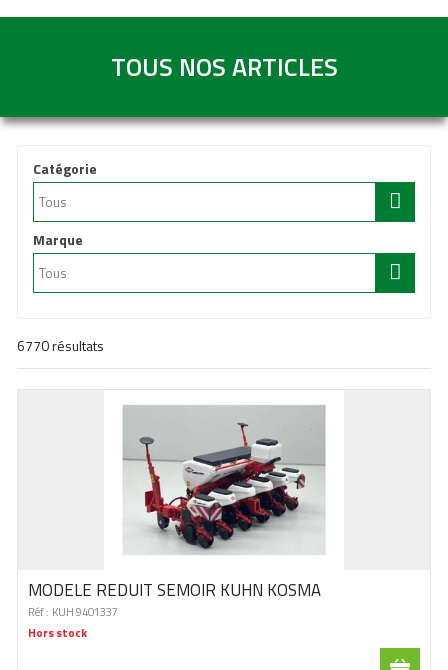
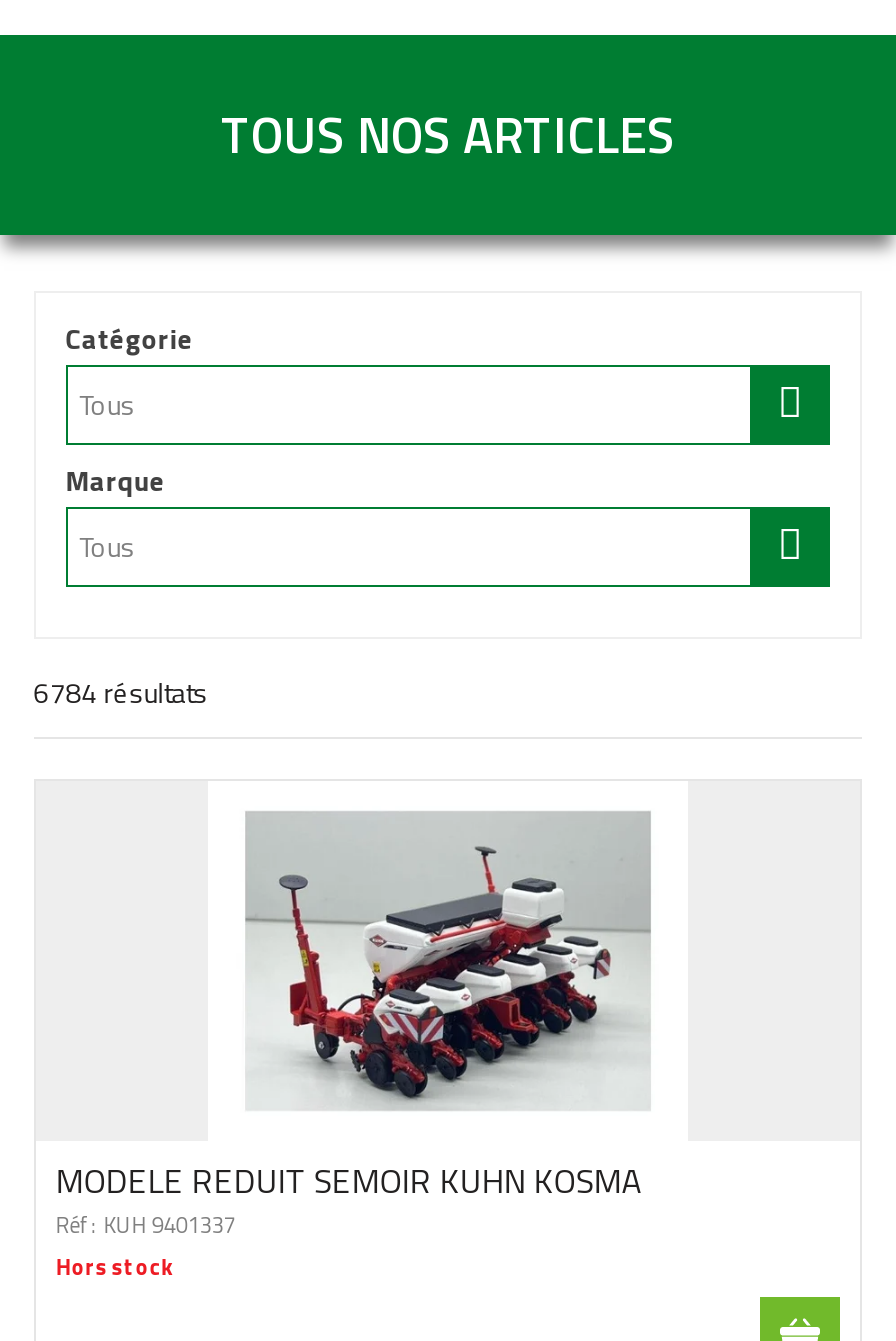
- 6770 résultats
+ 6784 résultats
